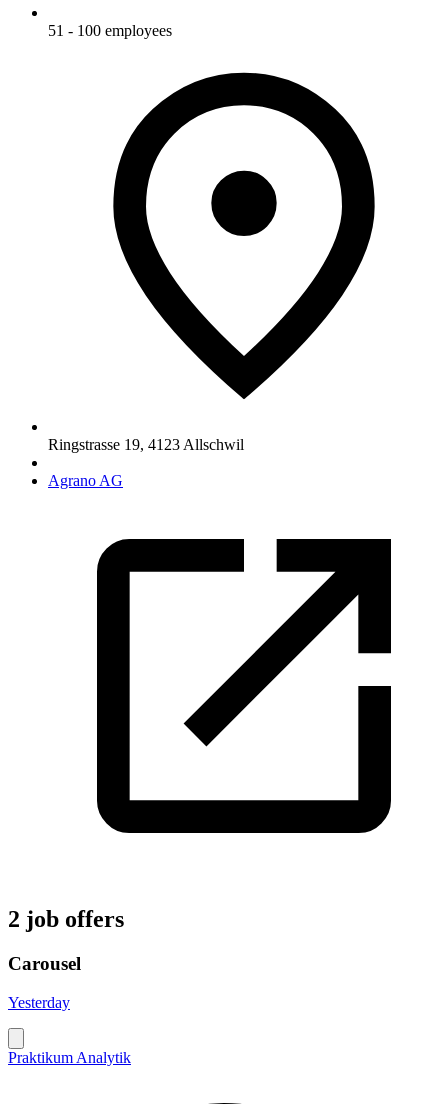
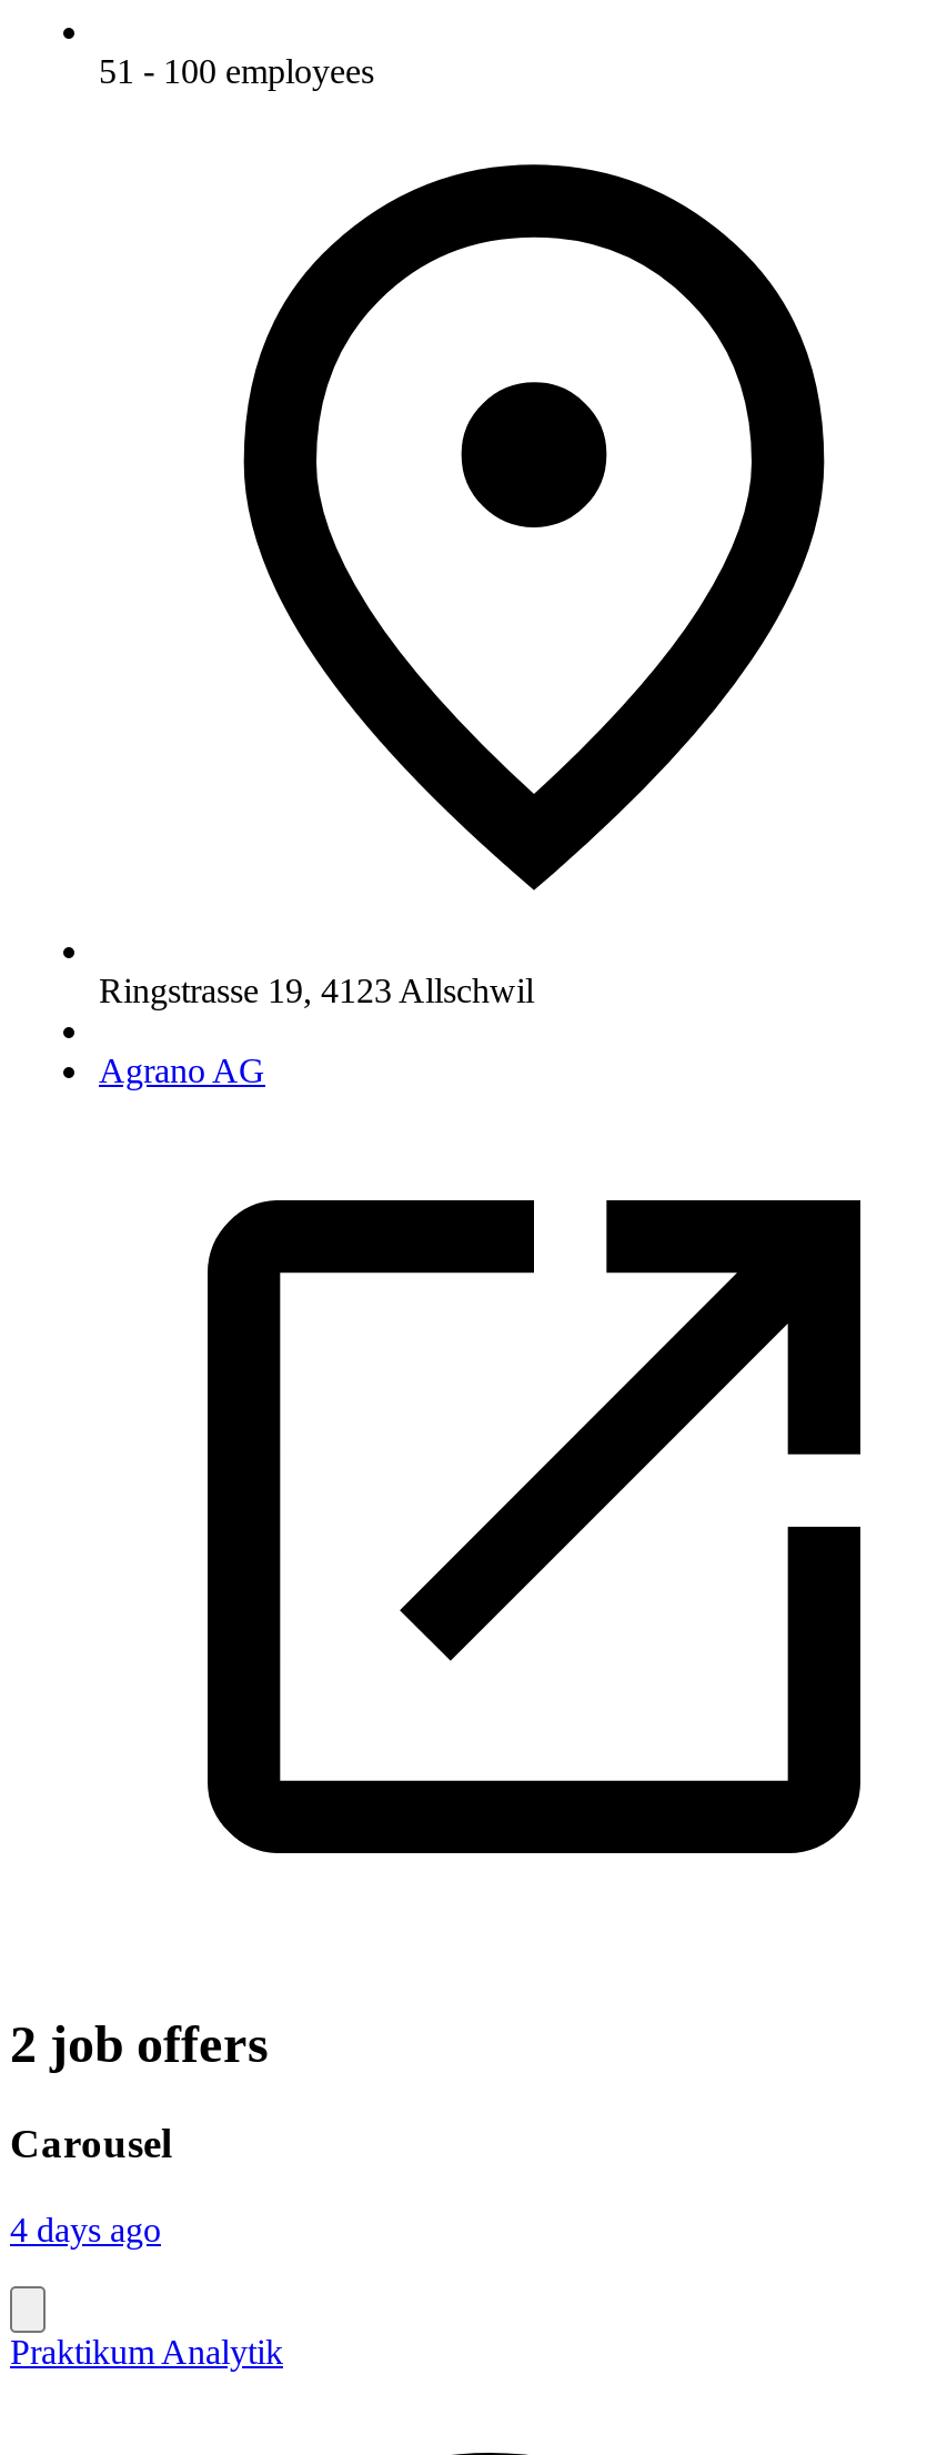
- Yesterday
+ 4 days ago
